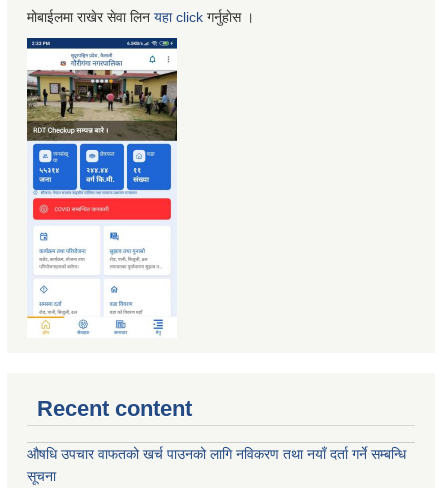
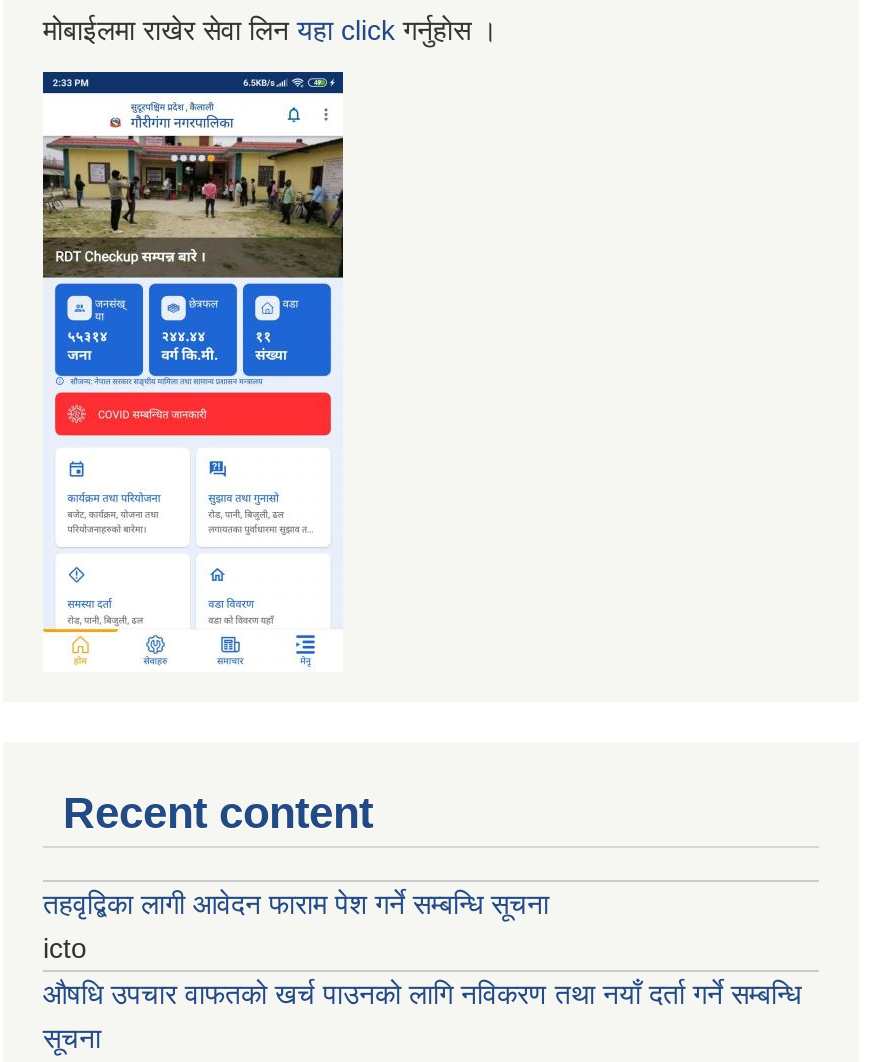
+ तहवृद्बिका लागी आवेदन फाराम पेश गर्ने सम्बन्धि सूचना
+ icto
